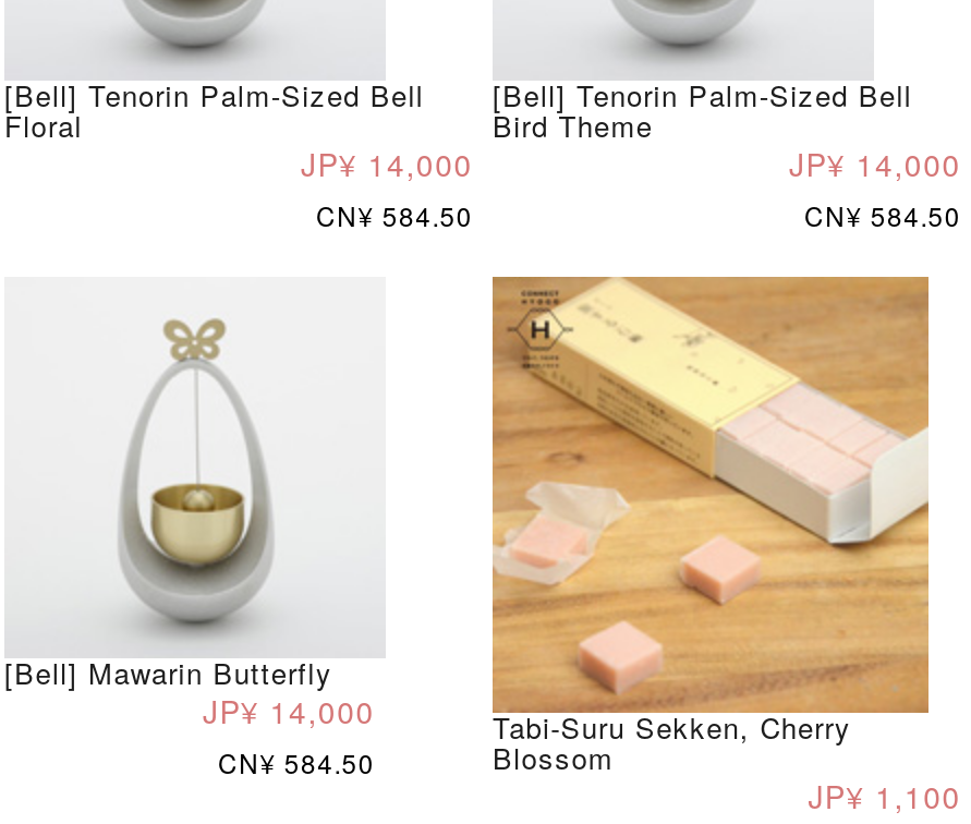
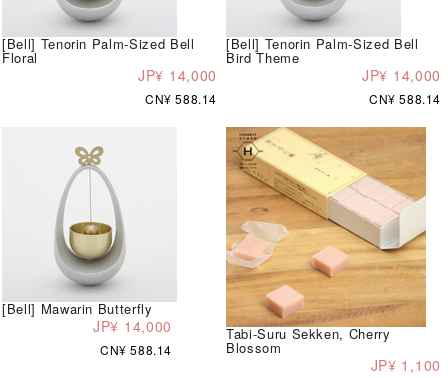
- CN¥ 584.50
+ CN¥ 588.14

- CN¥ 584.50
+ CN¥ 588.14

- CN¥ 584.50
+ CN¥ 588.14
